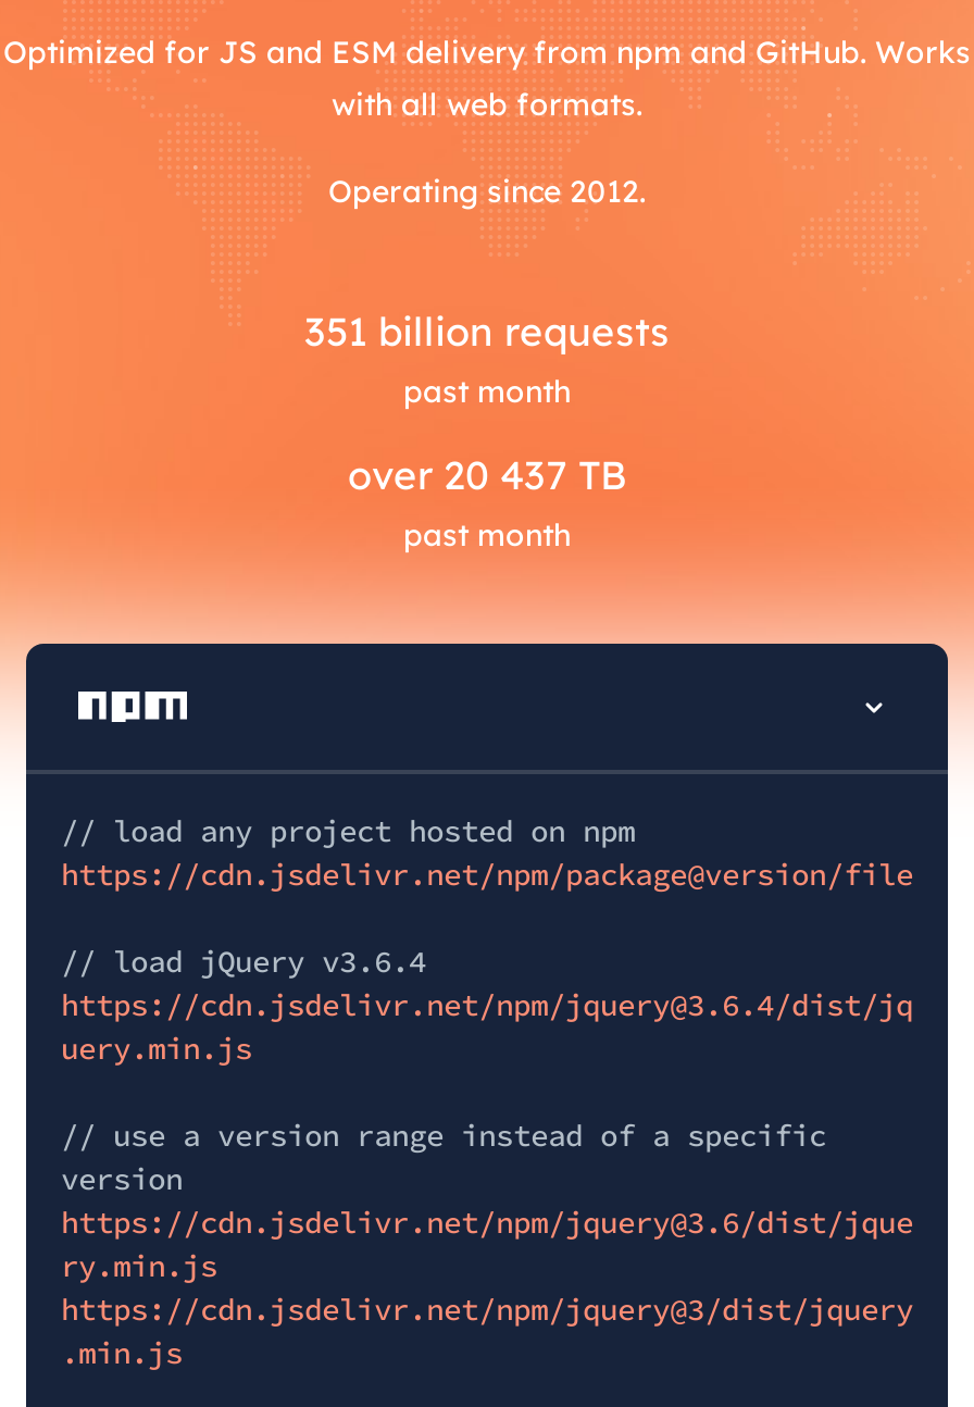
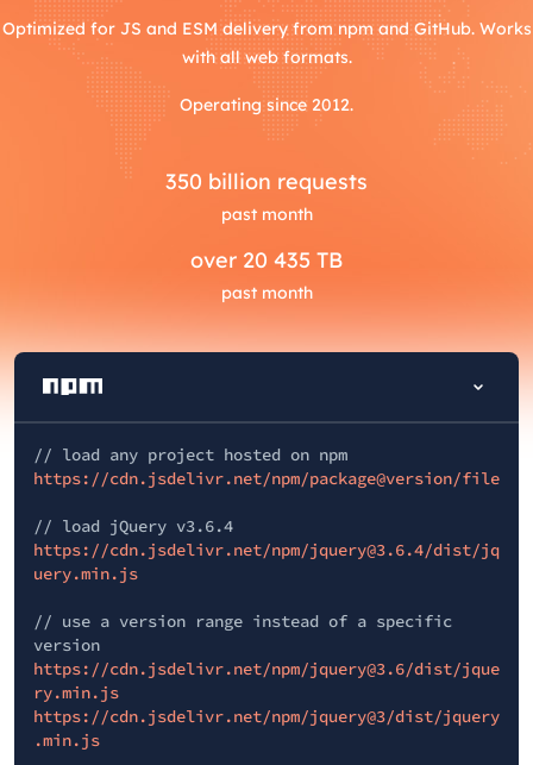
- 351 billion requests
+ 350 billion requests

- over 20 437 TB
+ over 20 435 TB
